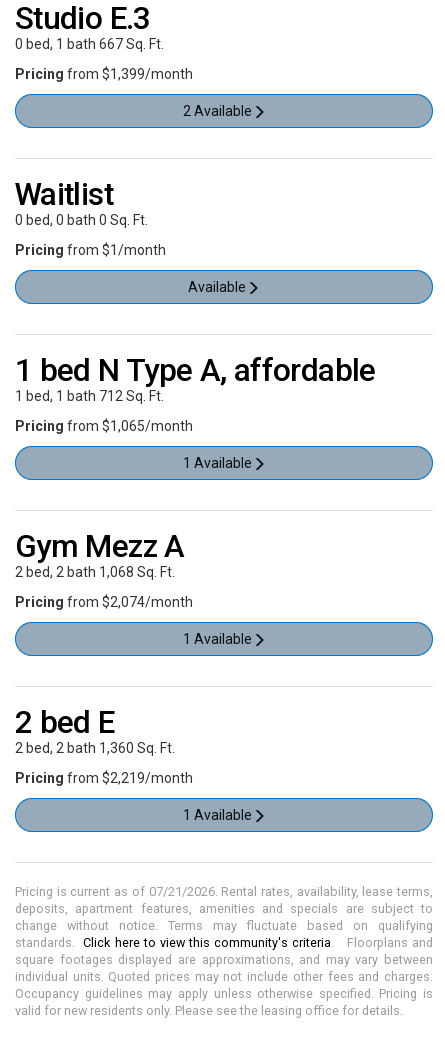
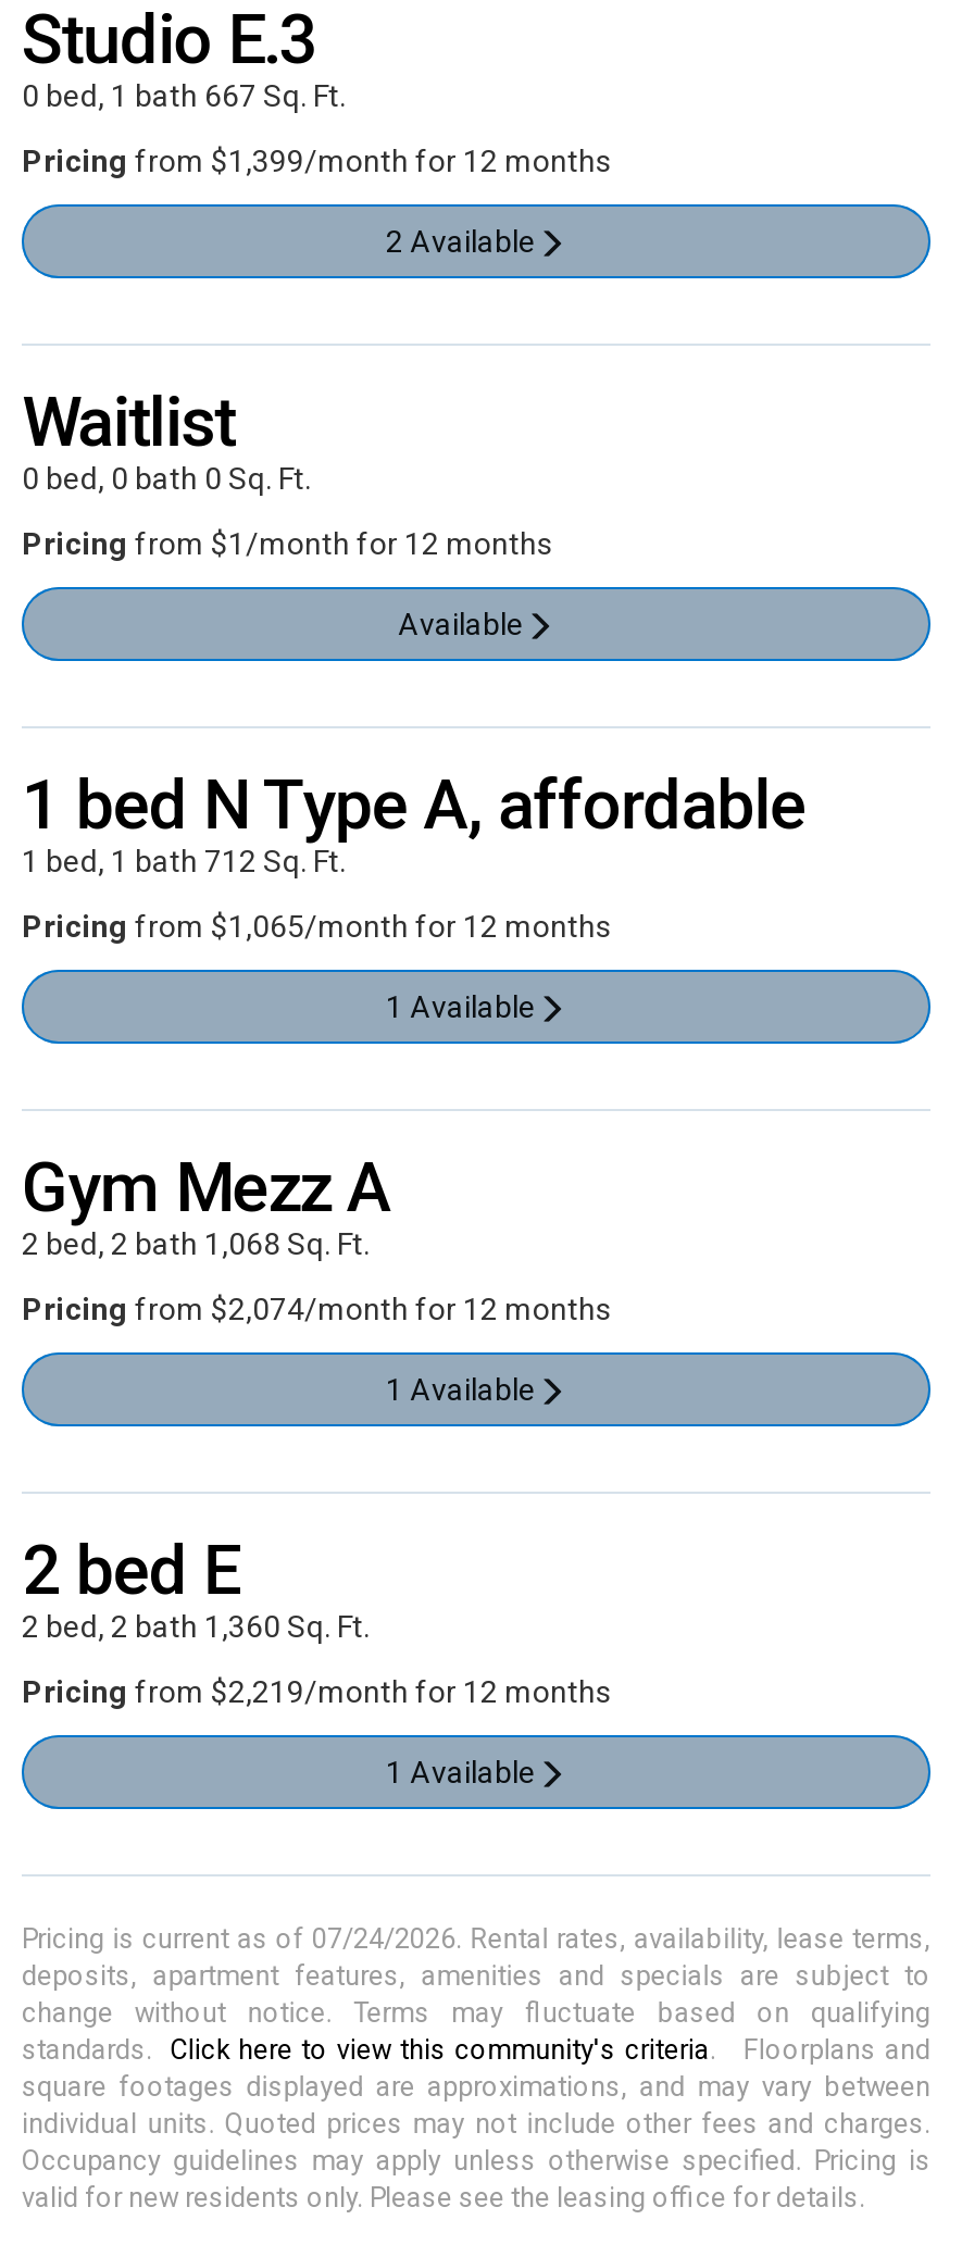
- Pricing from $1,399/month
+ Pricing from $1,399/month for 12 months

- Pricing from $1/month
+ Pricing from $1/month for 12 months

- Pricing from $1,065/month
+ Pricing from $1,065/month for 12 months

- Pricing from $2,074/month
+ Pricing from $2,074/month for 12 months

- Pricing from $2,219/month
+ Pricing from $2,219/month for 12 months

- Pricing is current as of 07/21/2026. Rental rates, availability, lease terms,
+ Pricing is current as of 07/24/2026. Rental rates, availability, lease terms,
